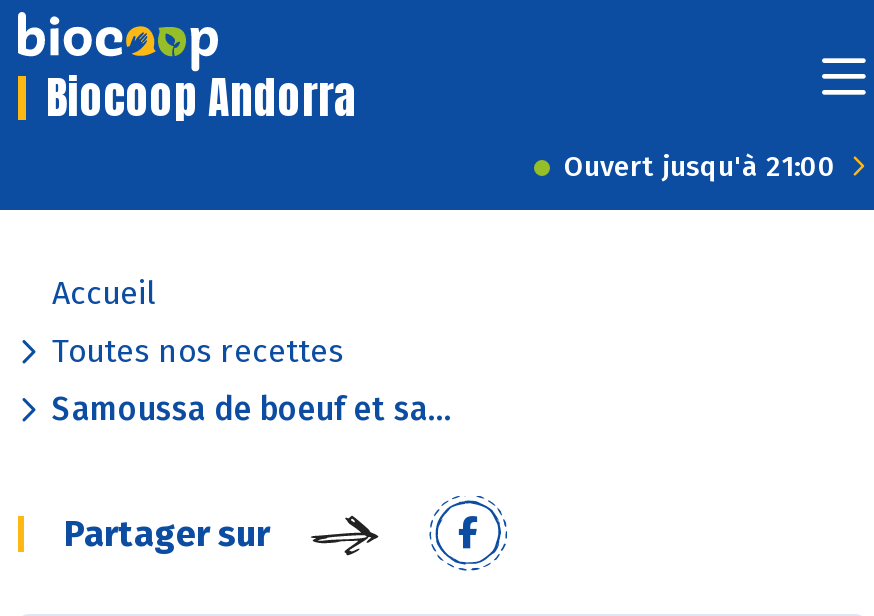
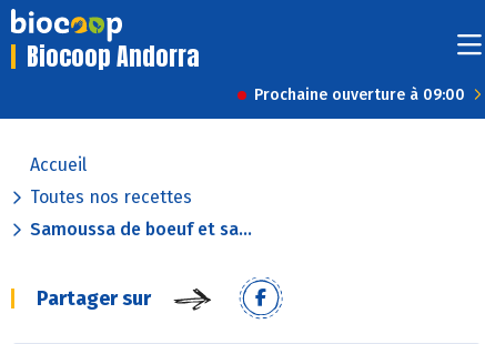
- Ouvert jusqu'à 21:00
+ Prochaine ouverture à 09:00
